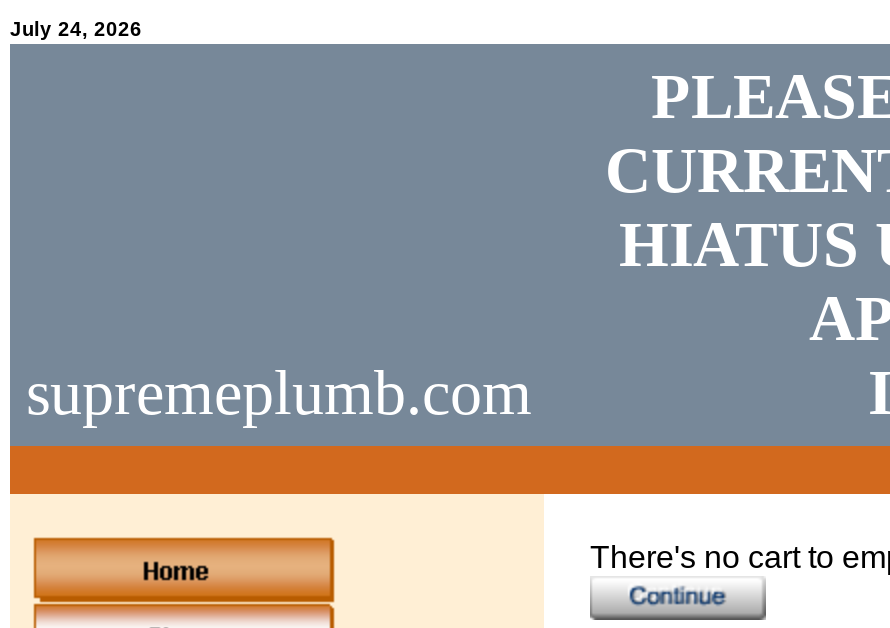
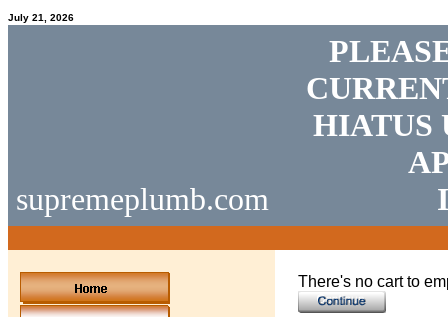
- July 24, 2026
+ July 21, 2026
